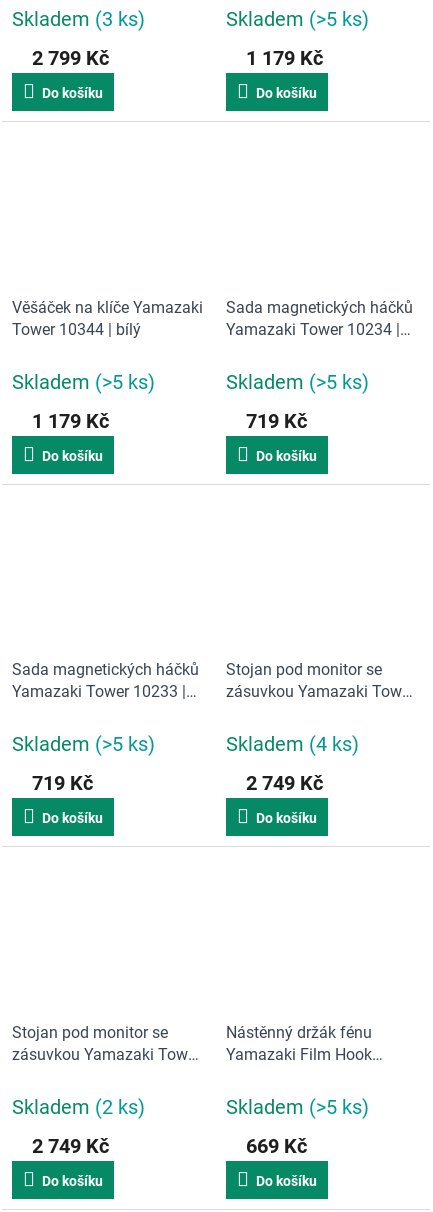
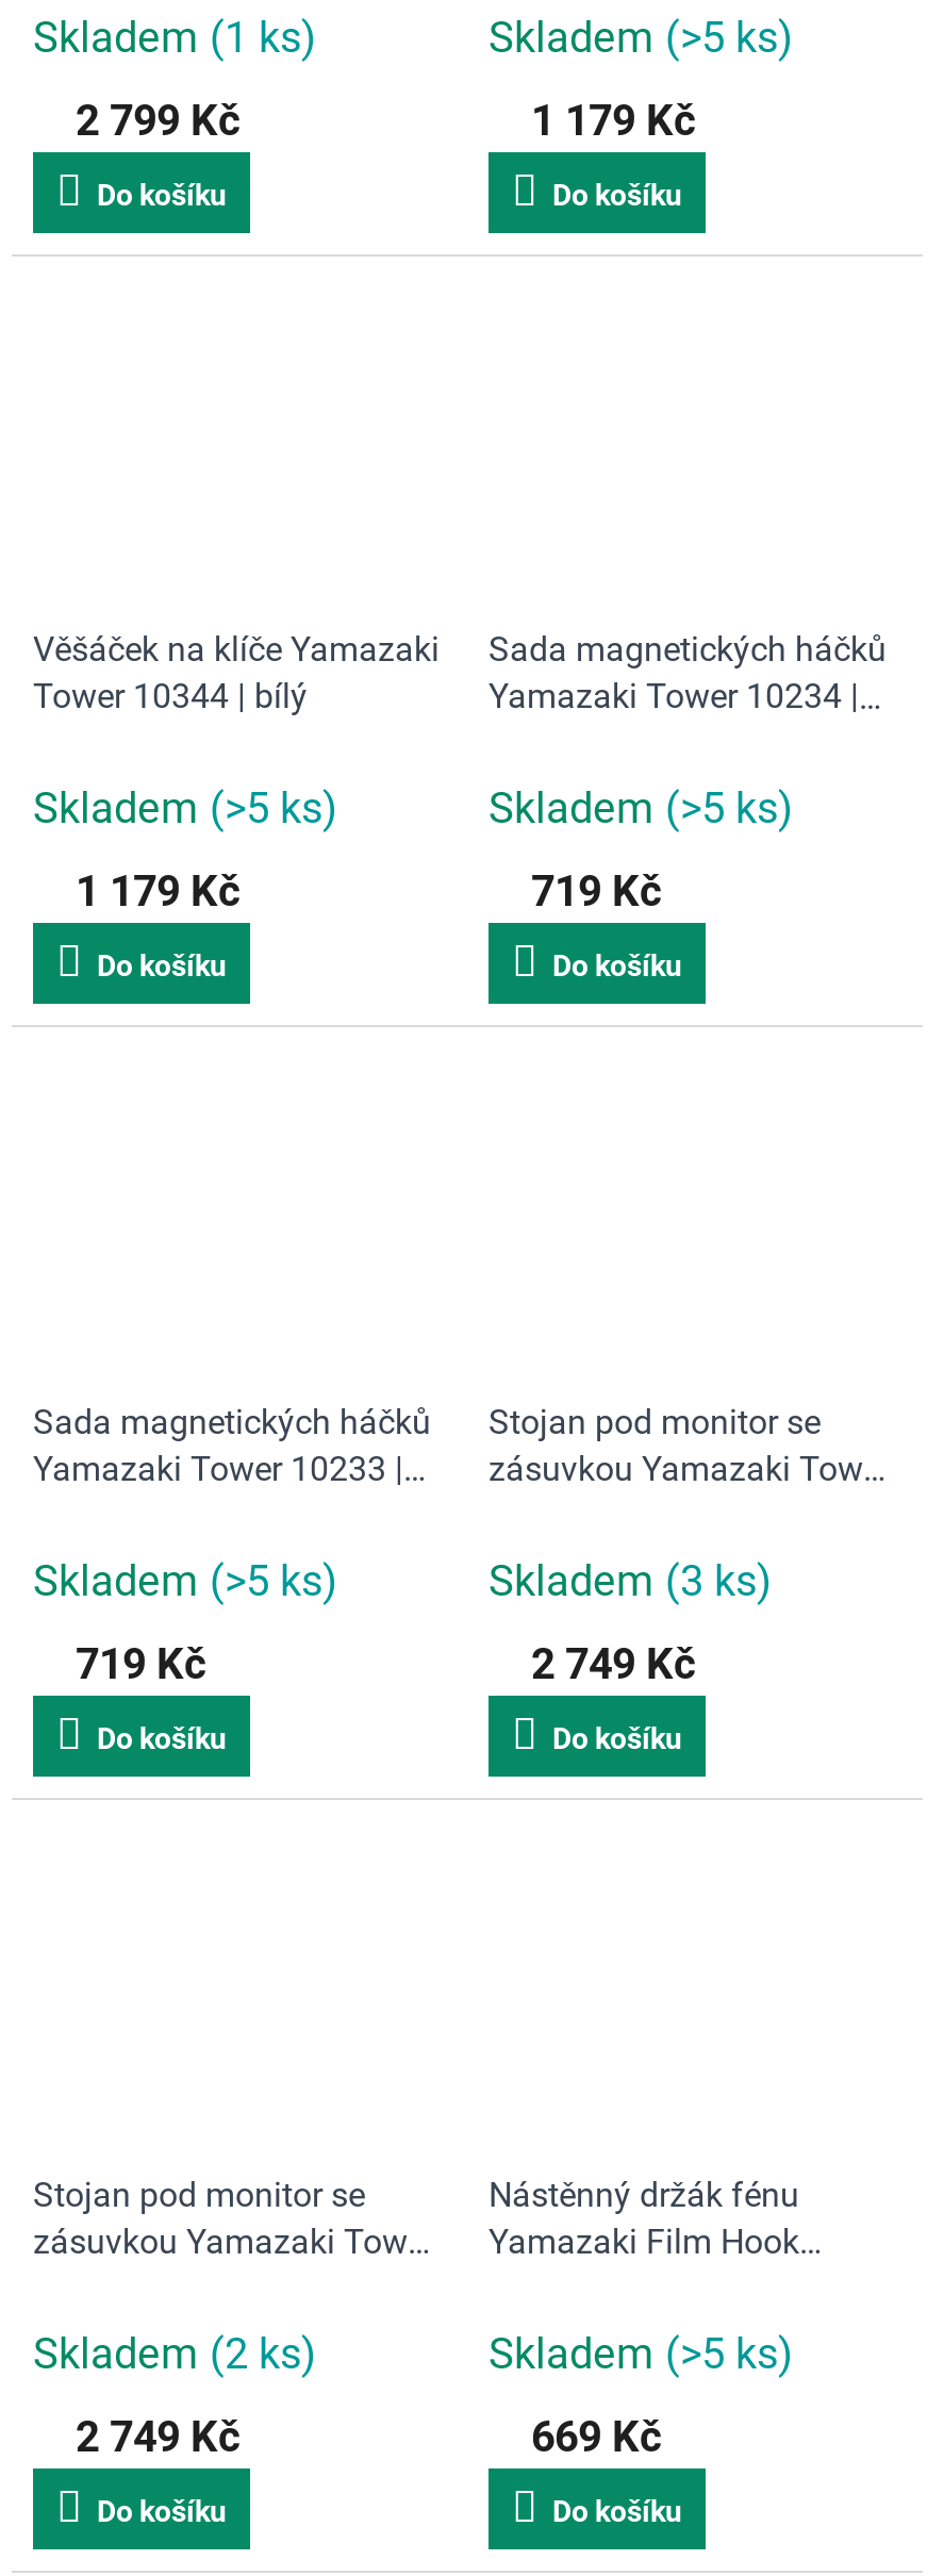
- Skladem (3 ks)
+ Skladem (1 ks)

- Skladem (4 ks)
+ Skladem (3 ks)
